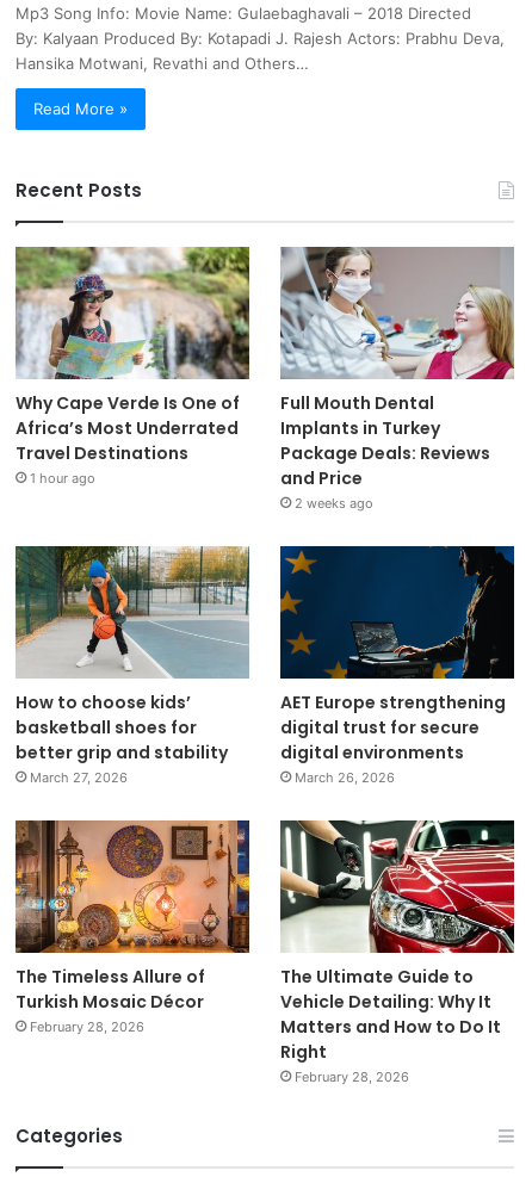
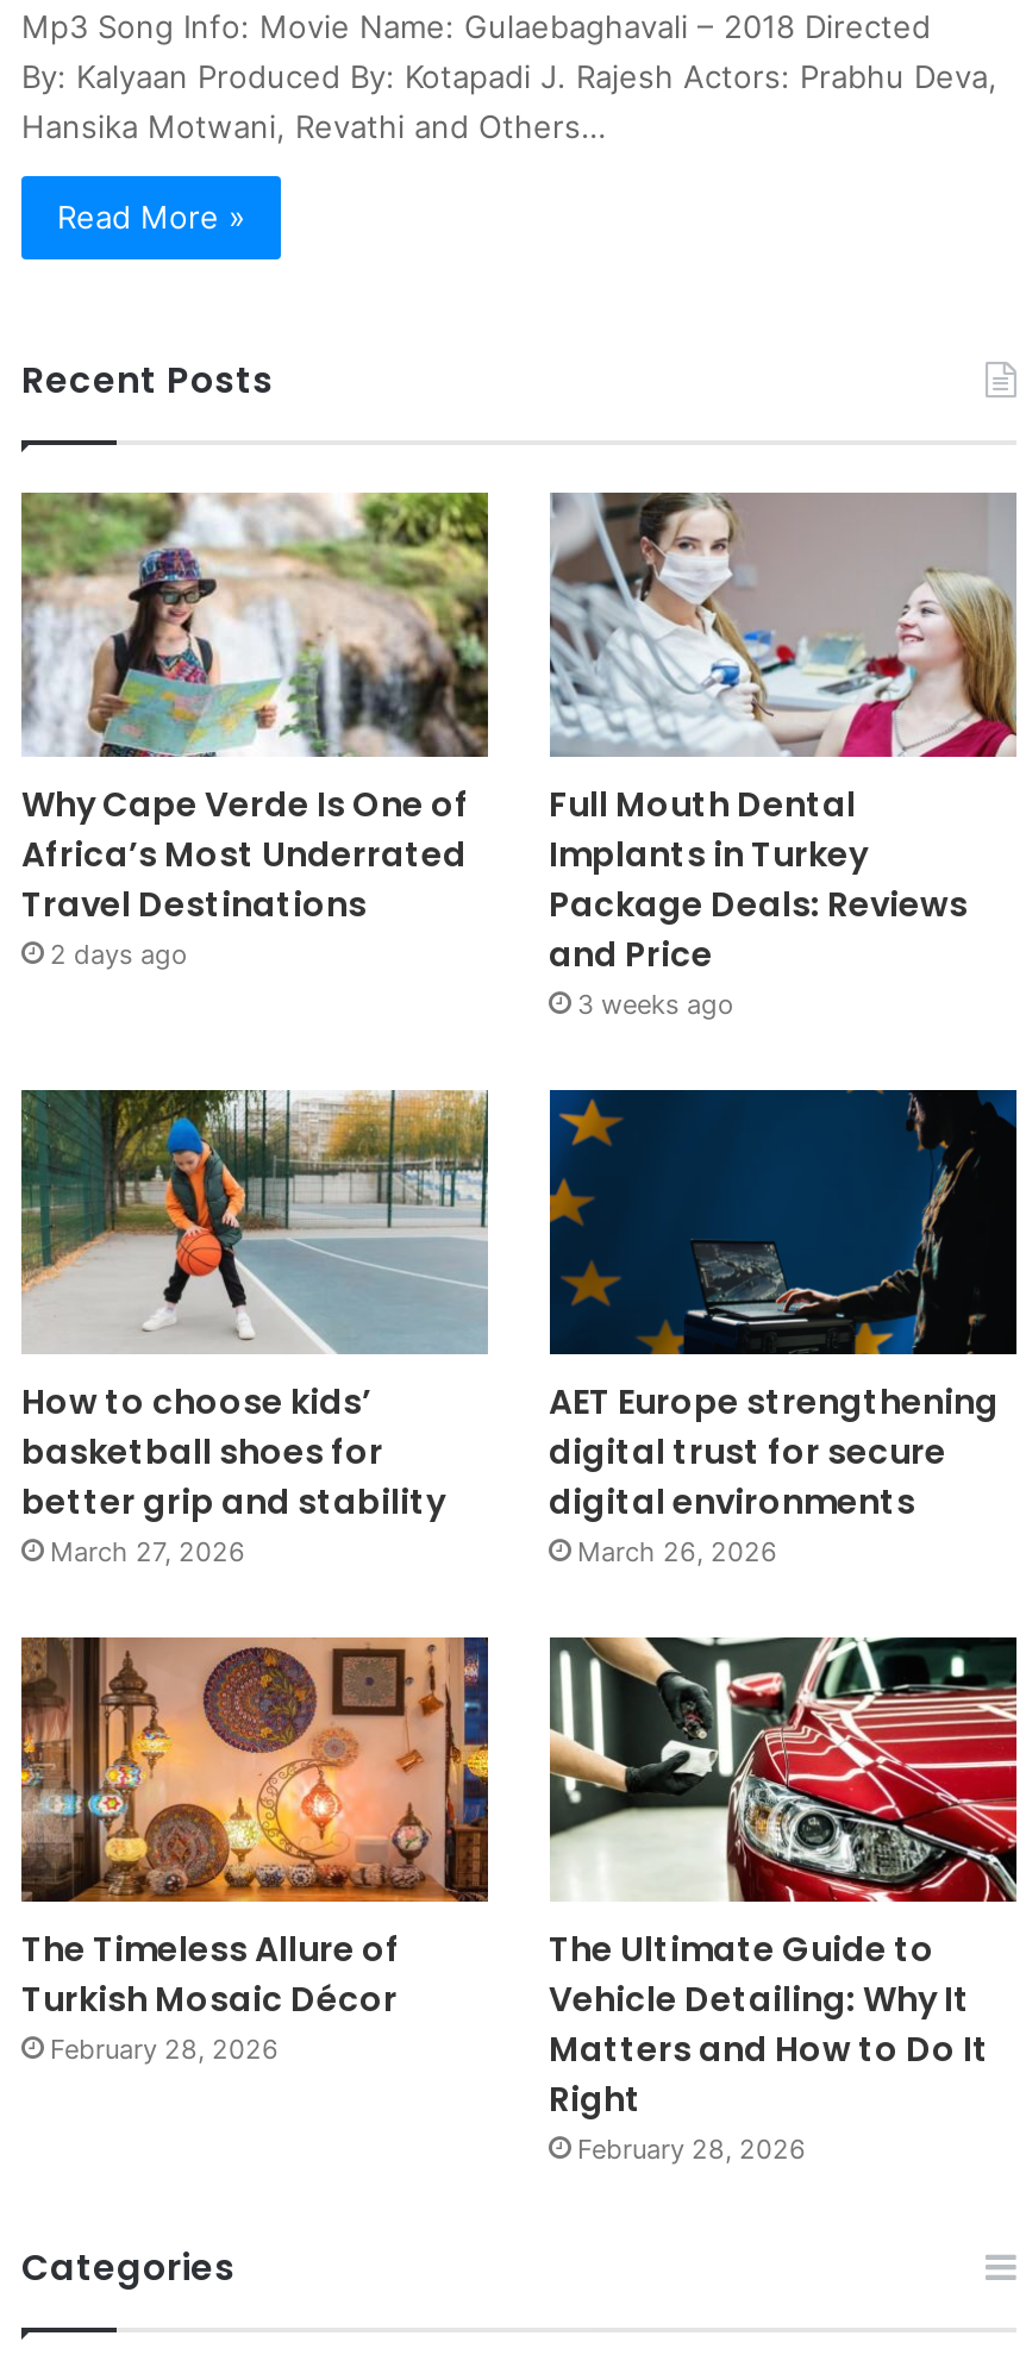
- 1 hour ago
+ 2 days ago

- 2 weeks ago
+ 3 weeks ago
